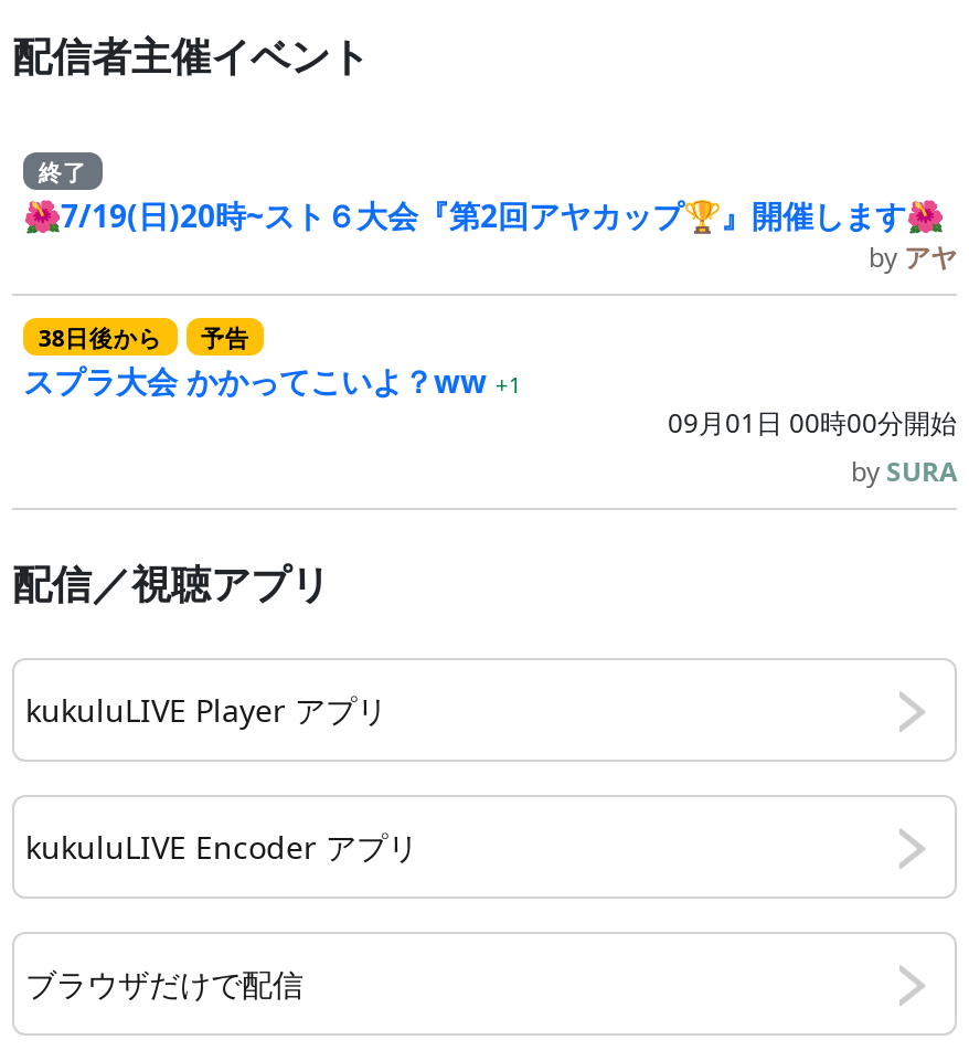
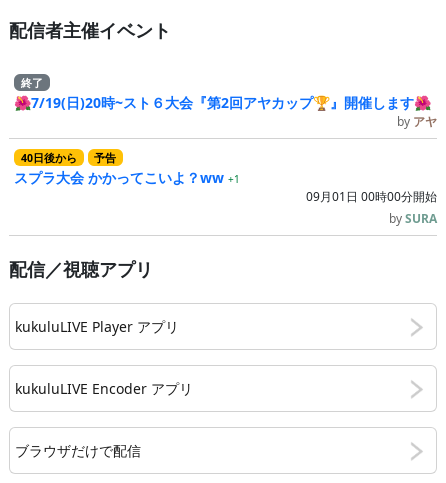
- 38日後から 予告
+ 40日後から 予告
